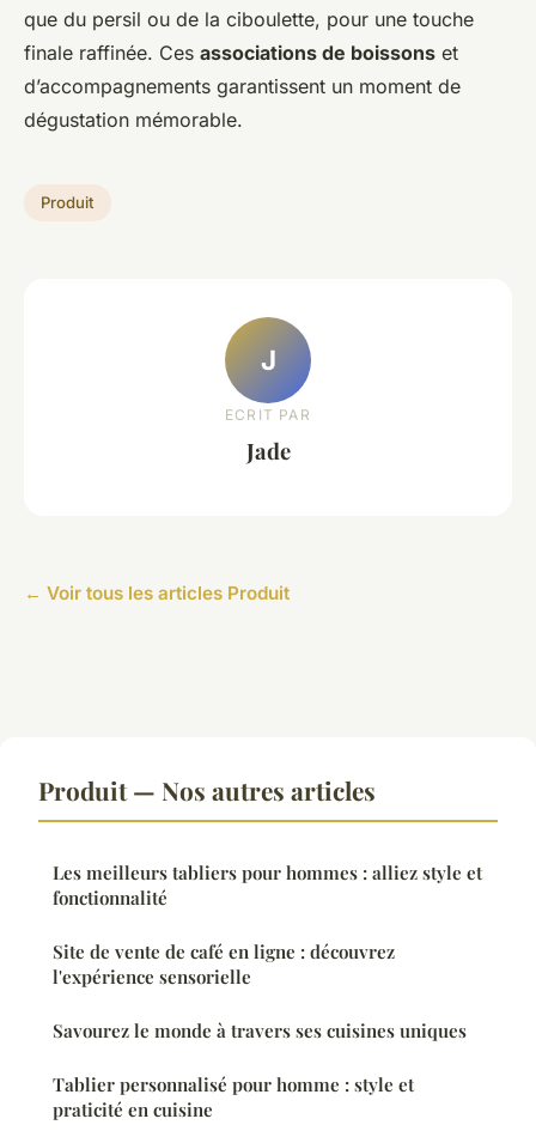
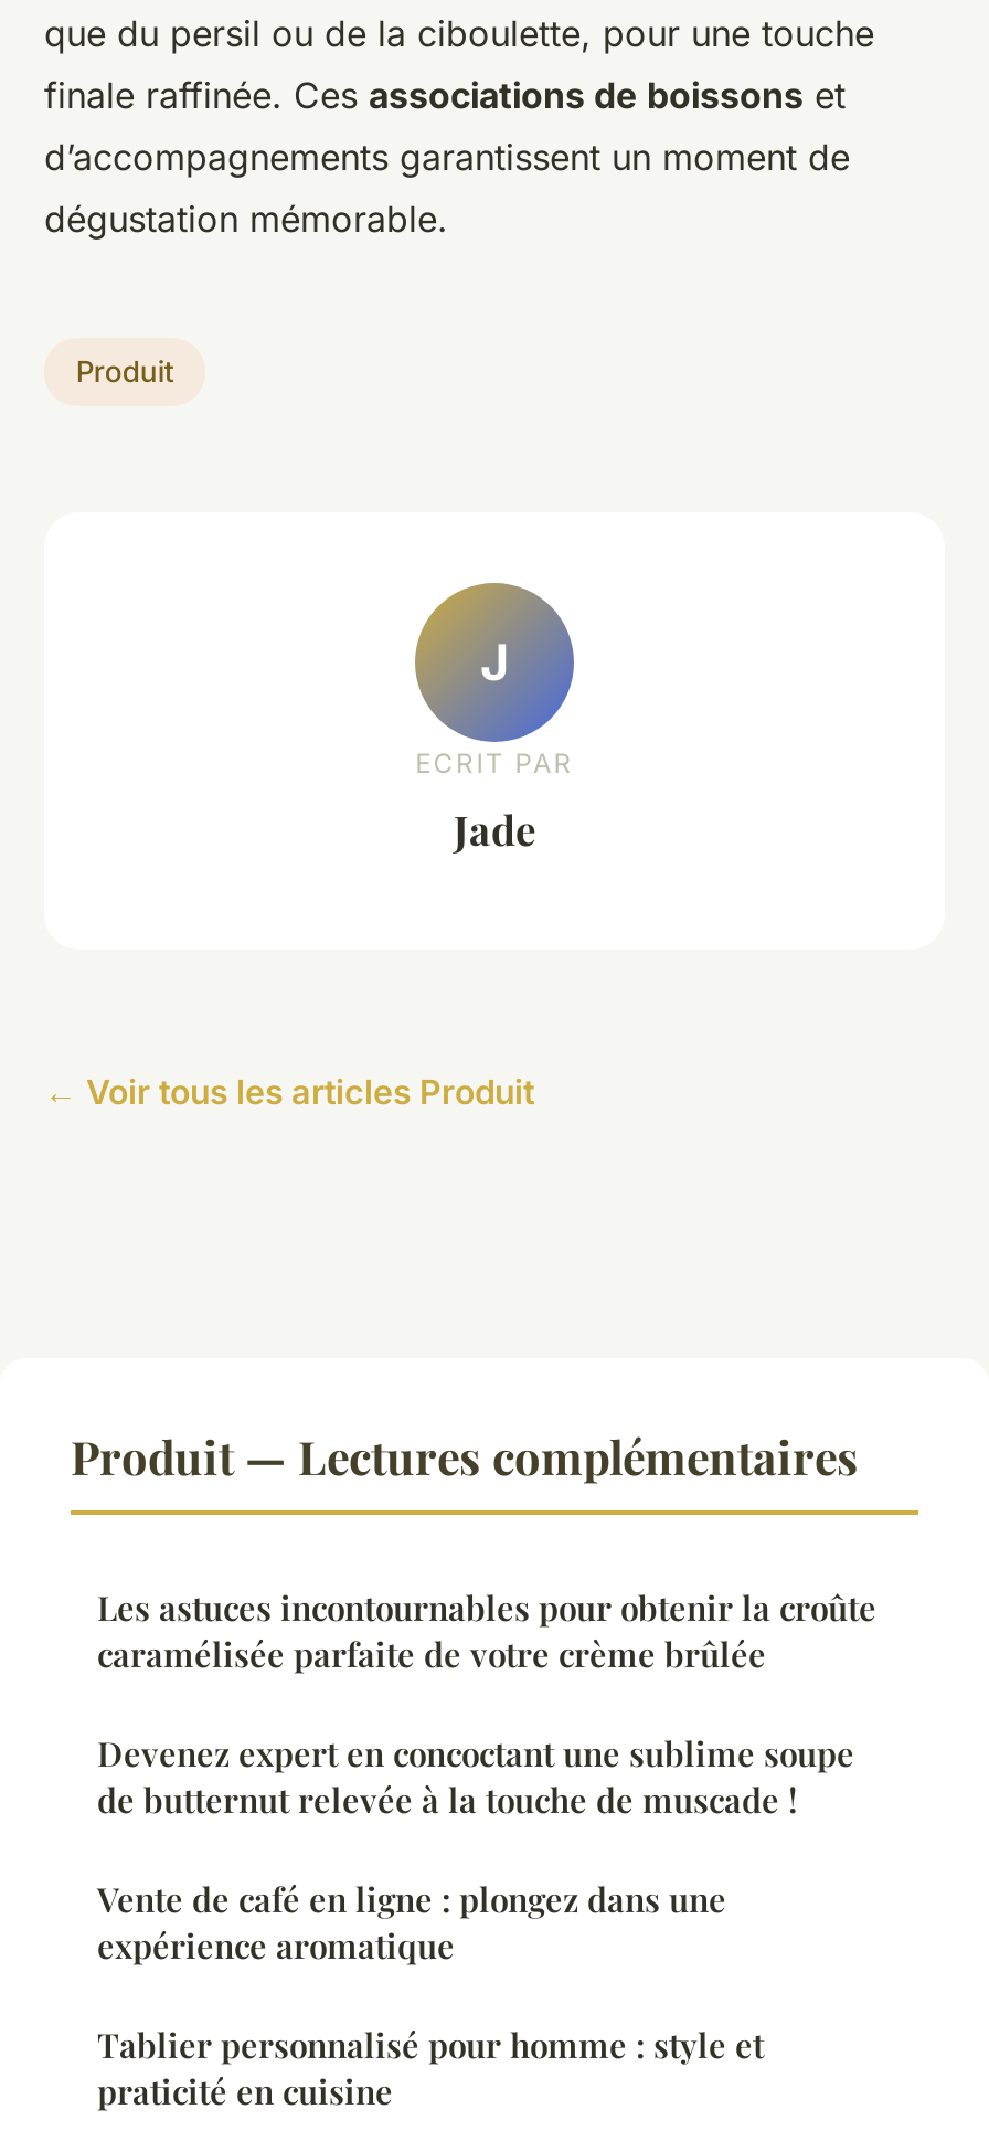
- Produit — Nos autres articles
+ Produit — Lectures complémentaires

- Les meilleurs tabliers pour hommes : alliez style et
- fonctionnalité
+ Les astuces incontournables pour obtenir la croûte
+ caramélisée parfaite de votre crème brûlée

- Site de vente de café en ligne : découvrez
- l'expérience sensorielle
+ Devenez expert en concoctant une sublime soupe
+ de butternut relevée à la touche de muscade !

- Savourez le monde à travers ses cuisines uniques
+ Vente de café en ligne : plongez dans une
+ expérience aromatique
